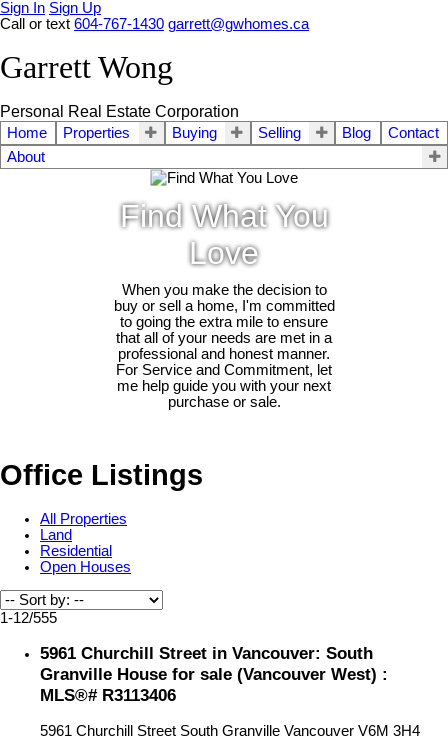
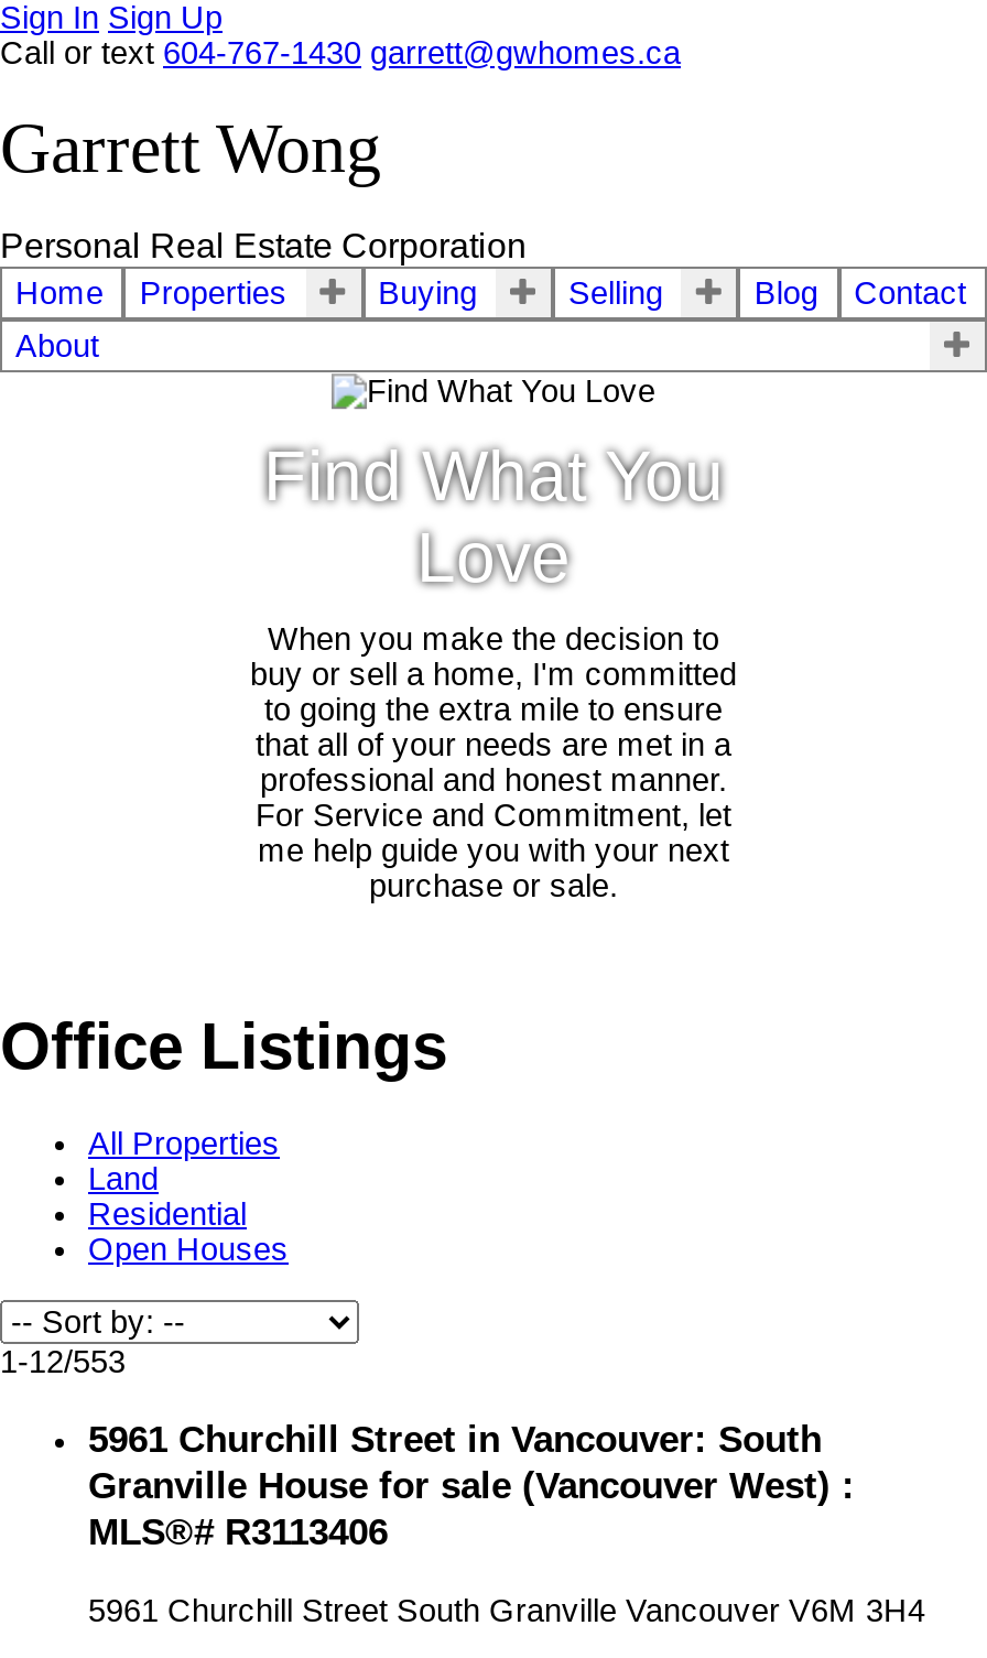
- 1-12/555
+ 1-12/553
